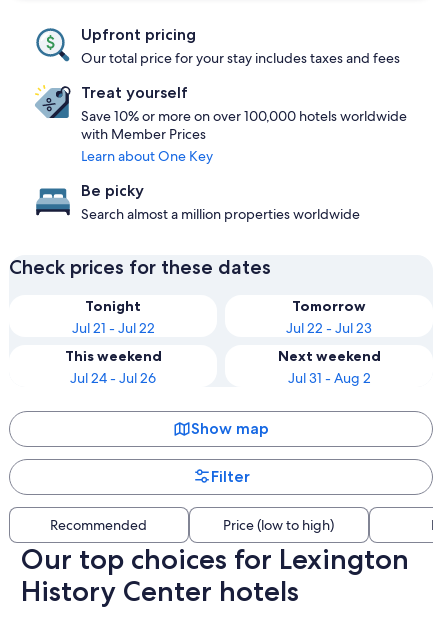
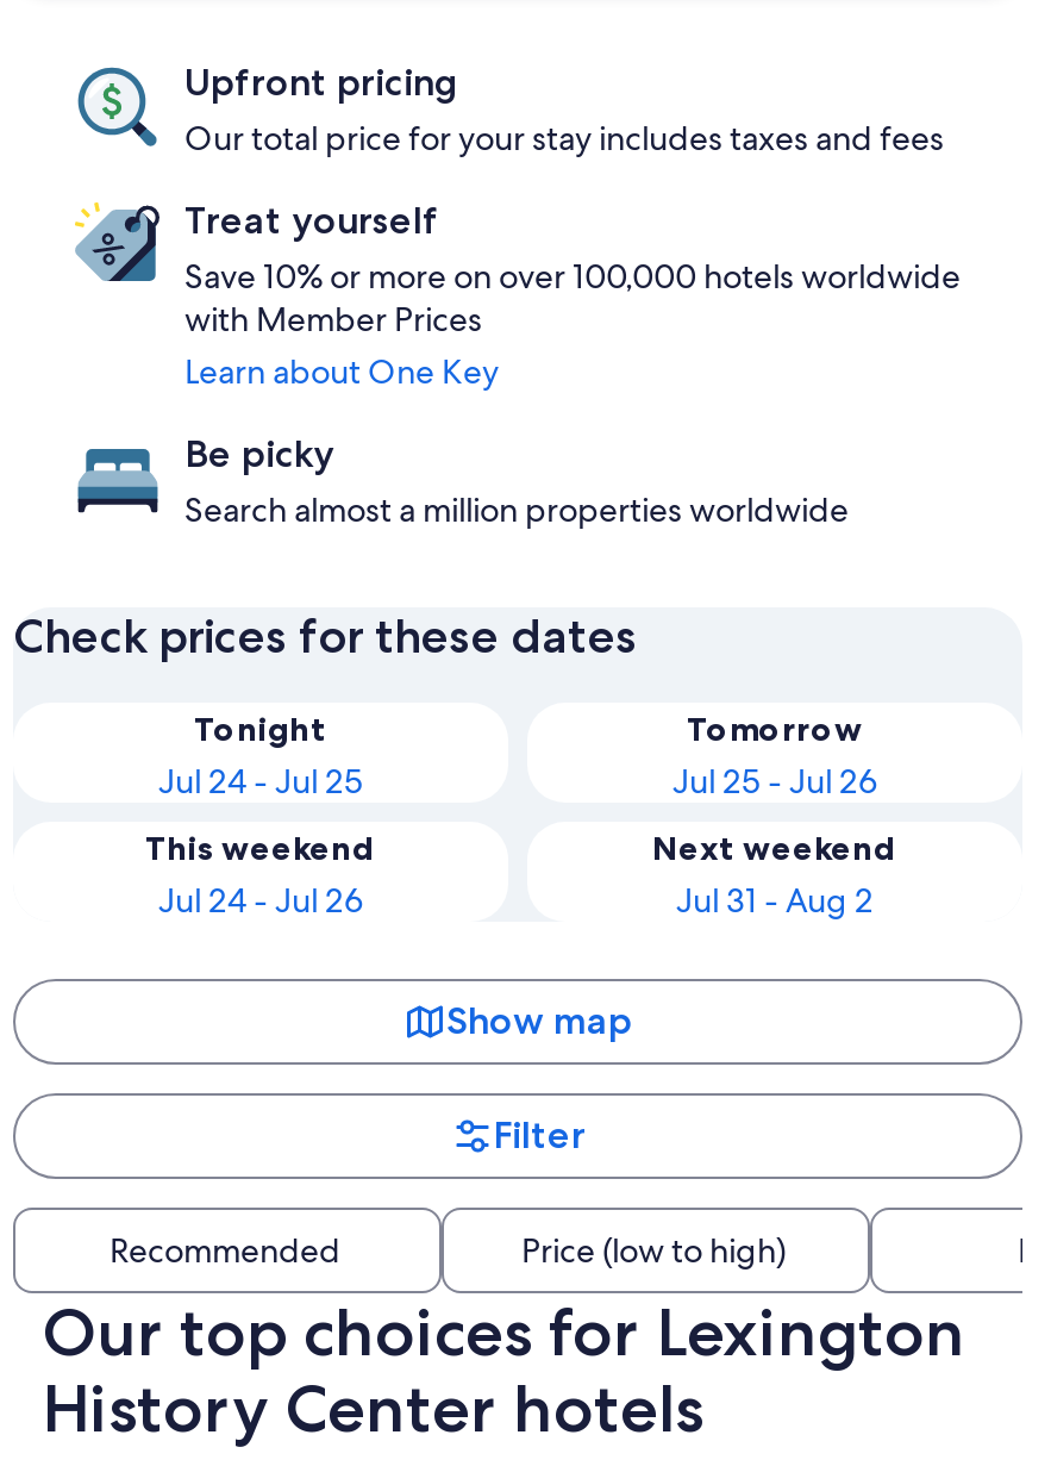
- Jul 21 - Jul 22
+ Jul 24 - Jul 25

- Jul 22 - Jul 23
+ Jul 25 - Jul 26
